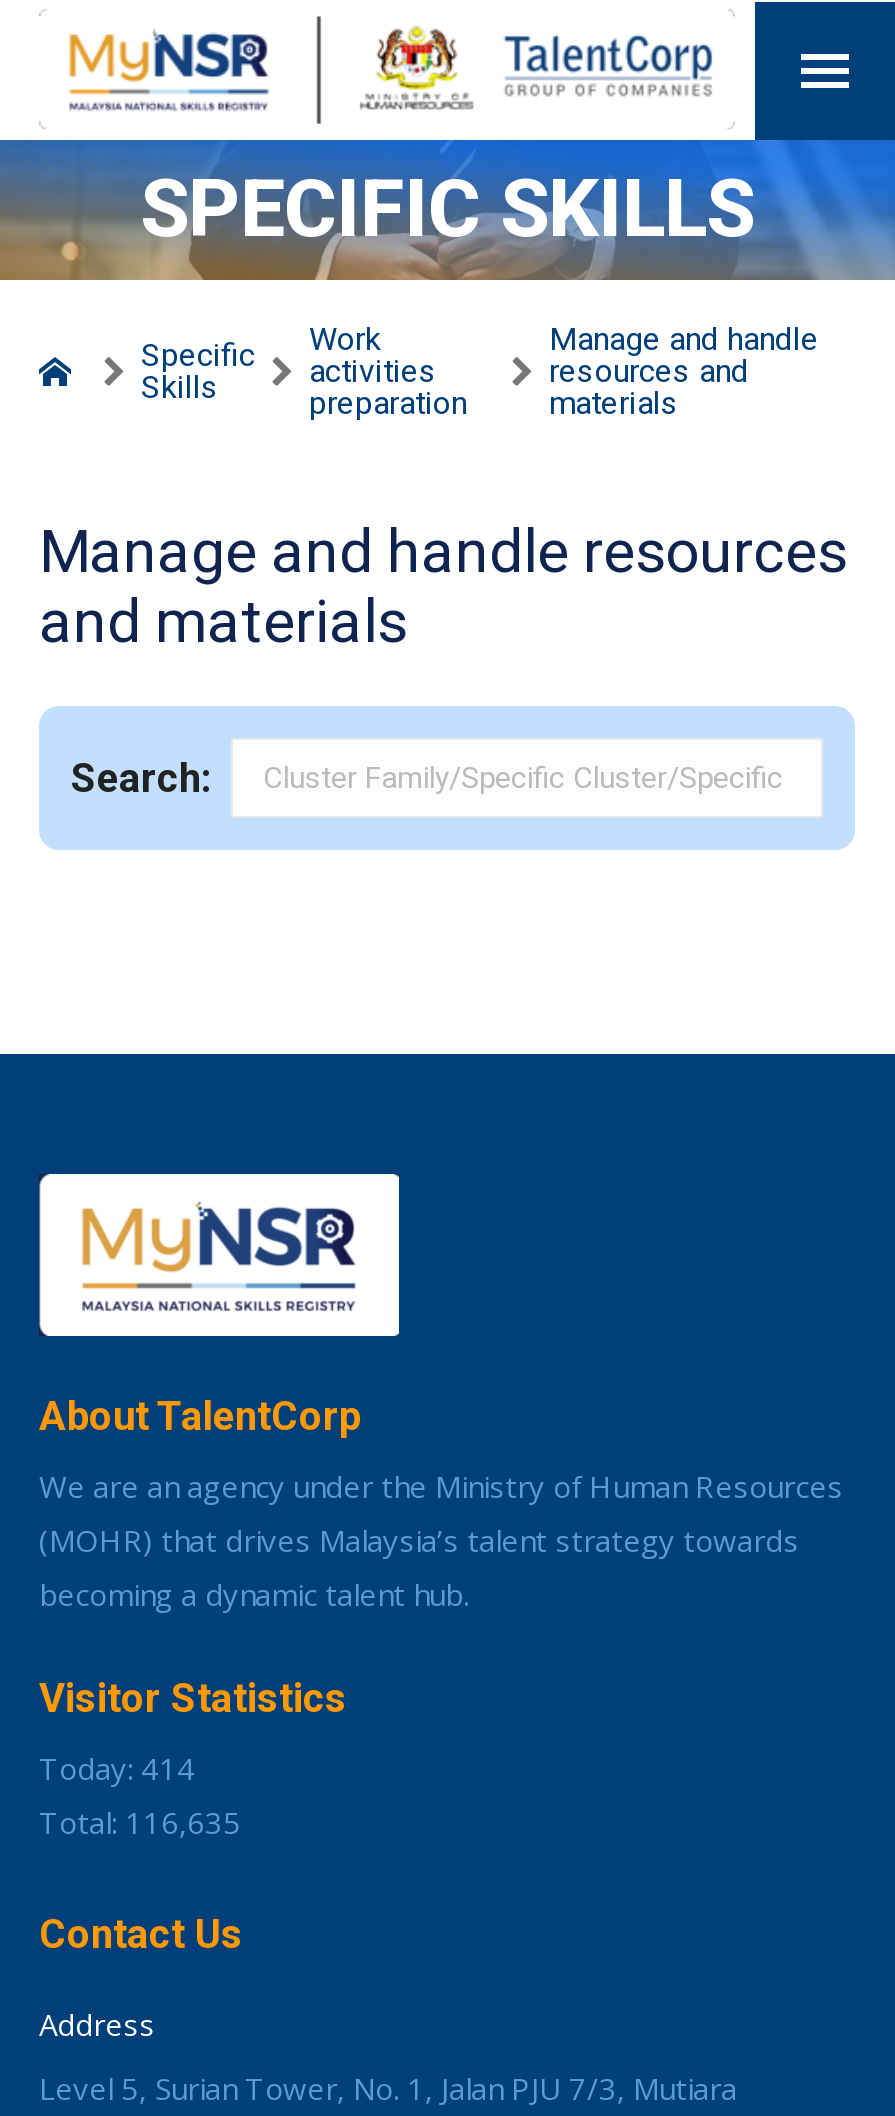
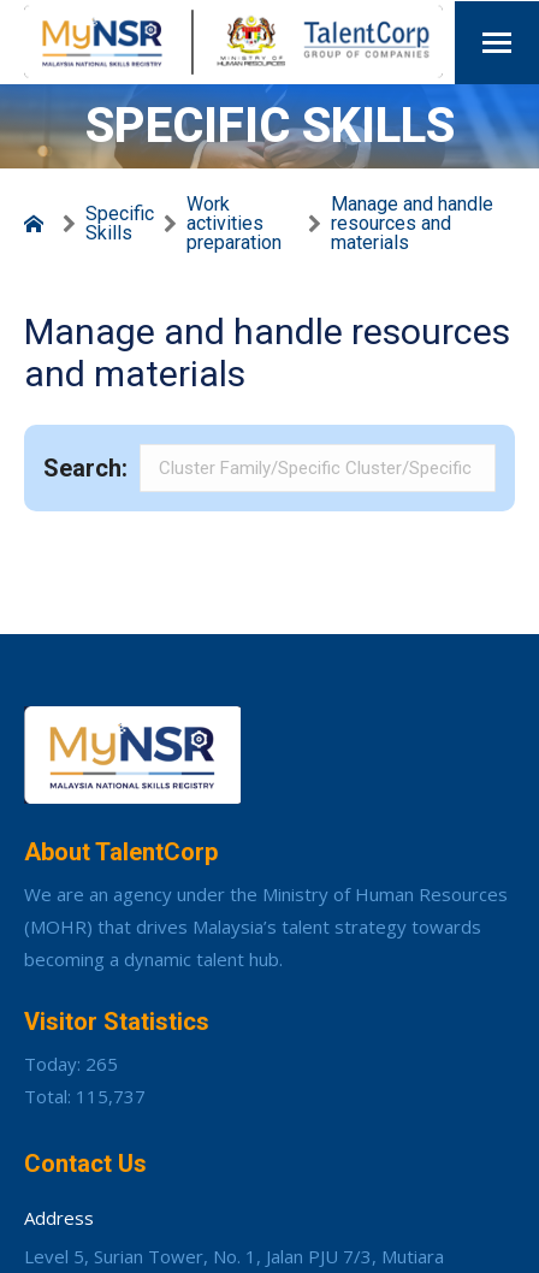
- Today: 414
+ Today: 265

- Total: 116,635
+ Total: 115,737
